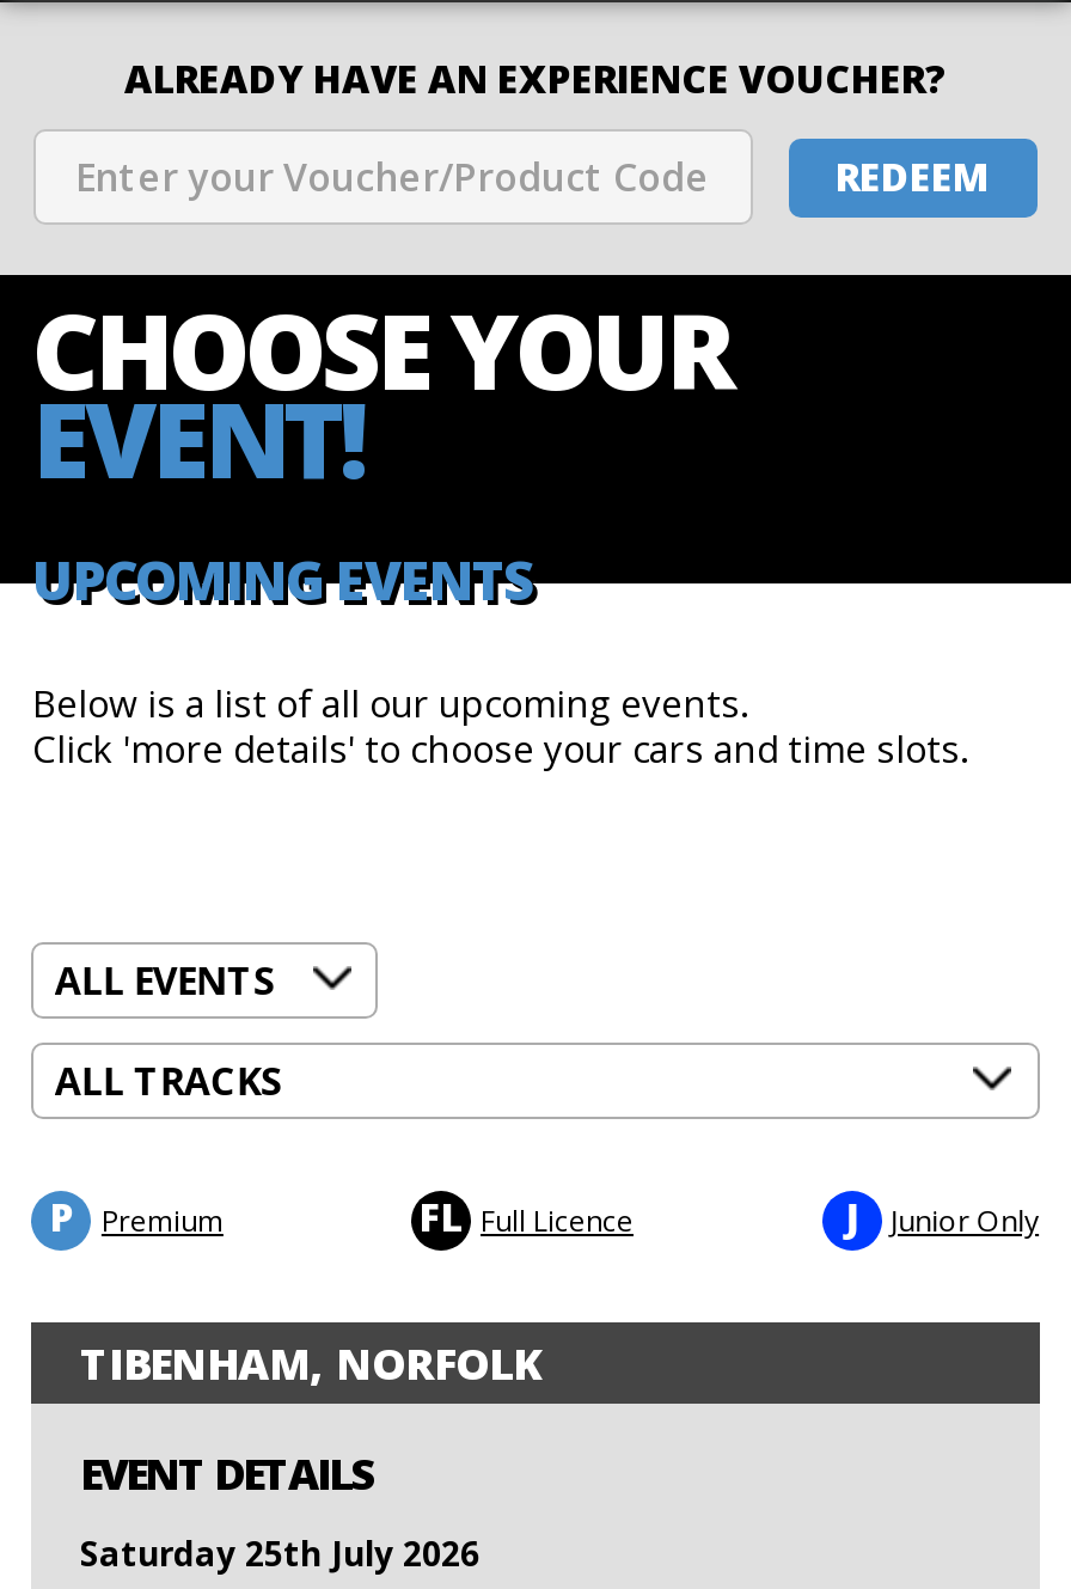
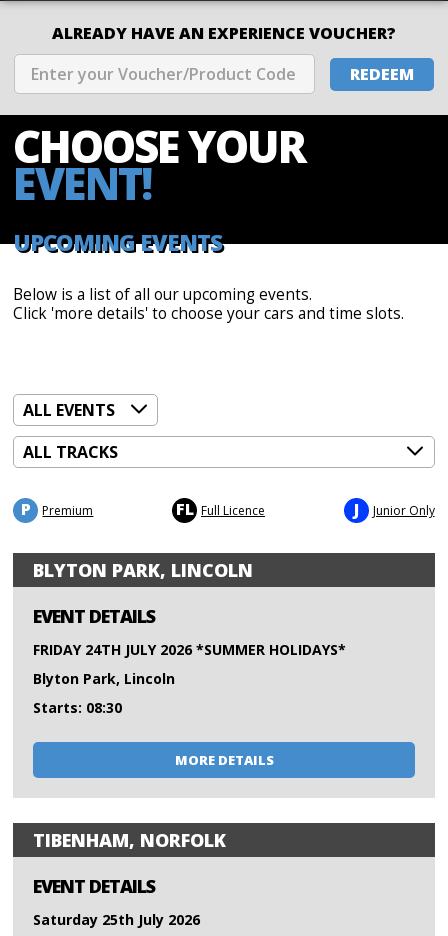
+ BLYTON PARK, LINCOLN
+ EVENT DETAILS
+ FRIDAY 24TH JULY 2026 *SUMMER HOLIDAYS*
+ Blyton Park, Lincoln
+ Starts: 08:30
+ MORE DETAILS
